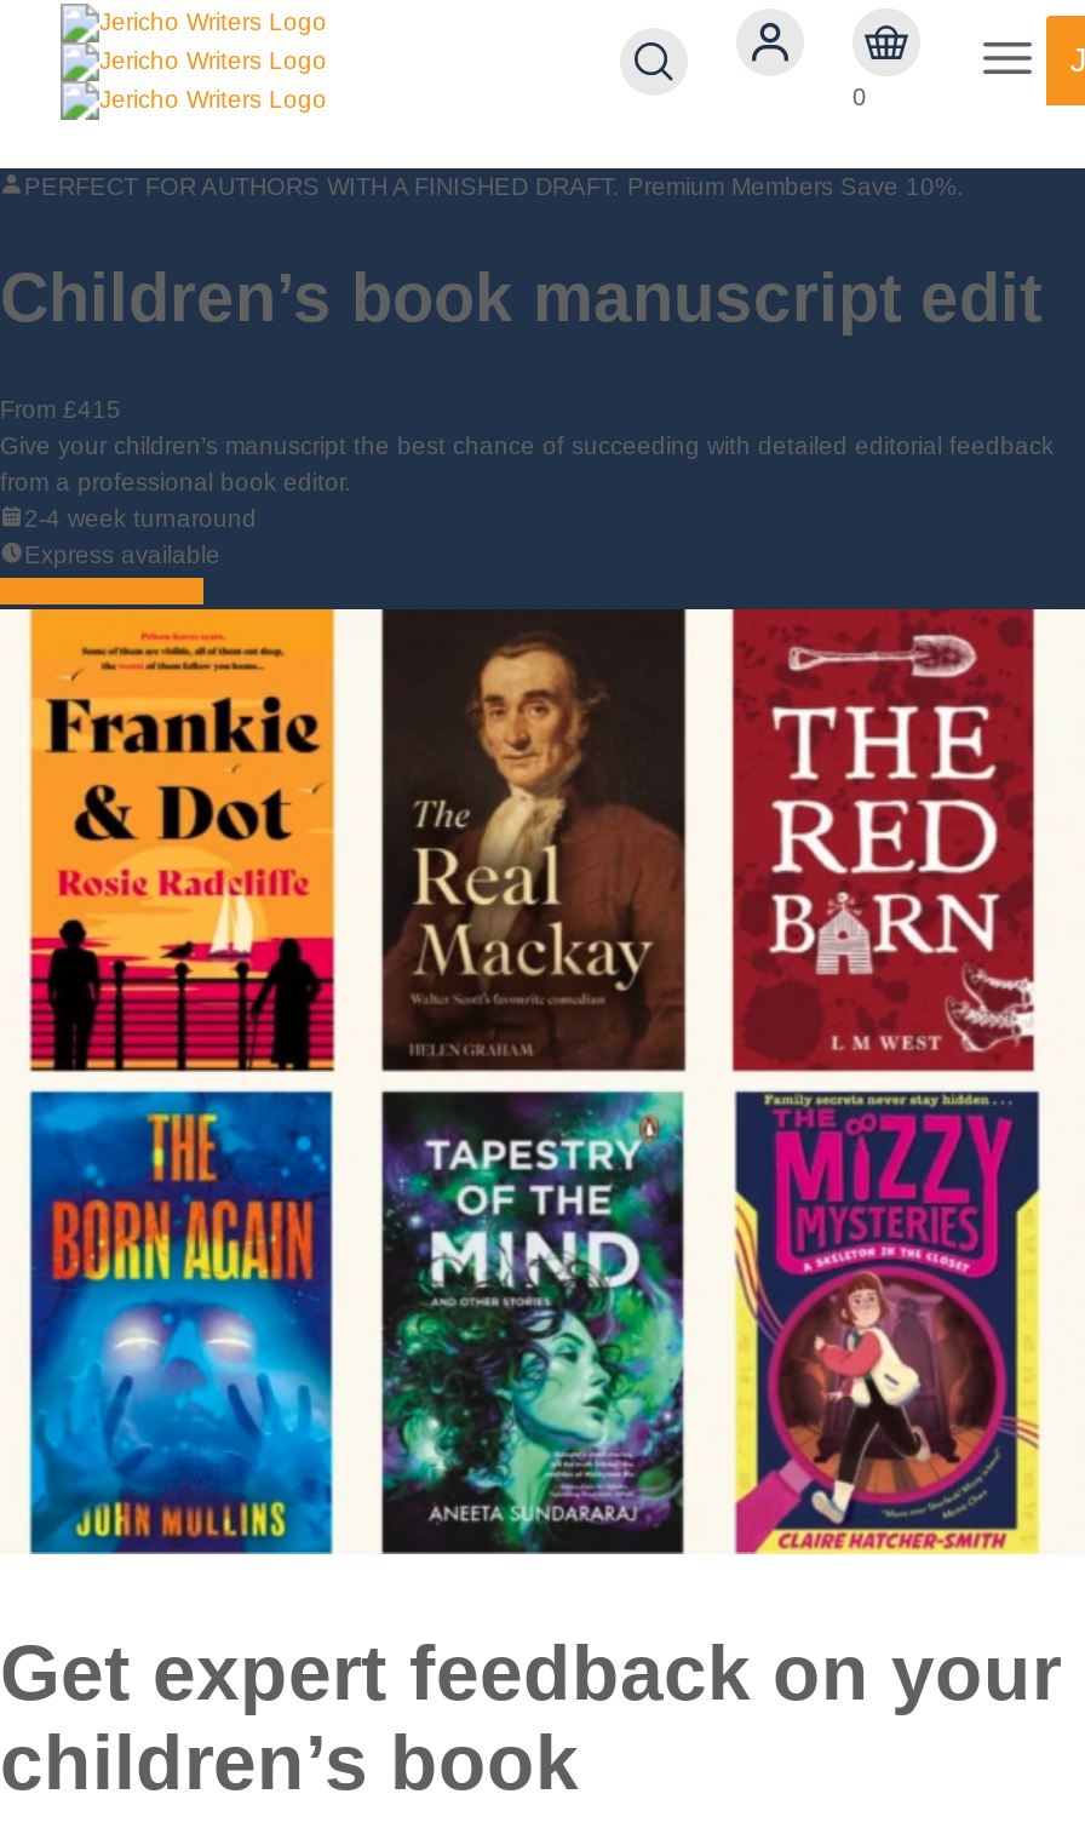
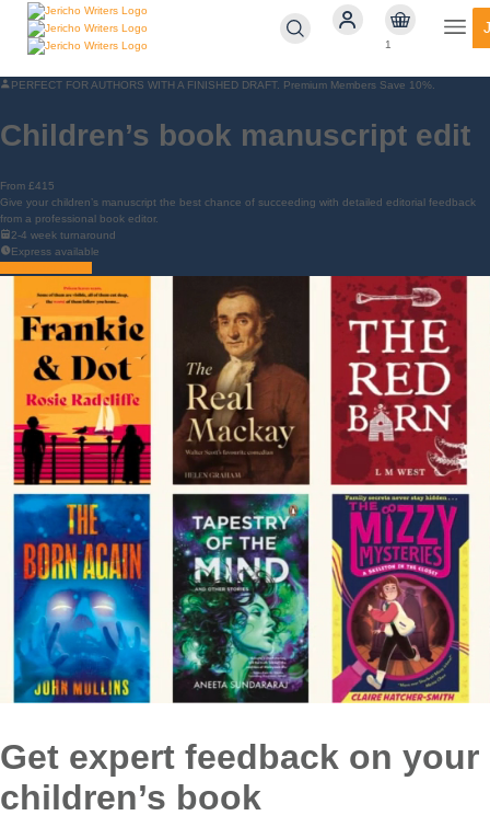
- 0
+ 1
